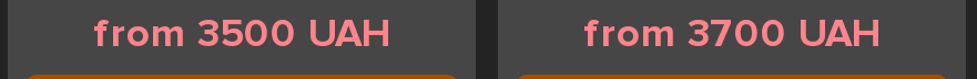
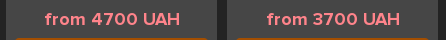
- from 3500 UAH
+ from 4700 UAH
